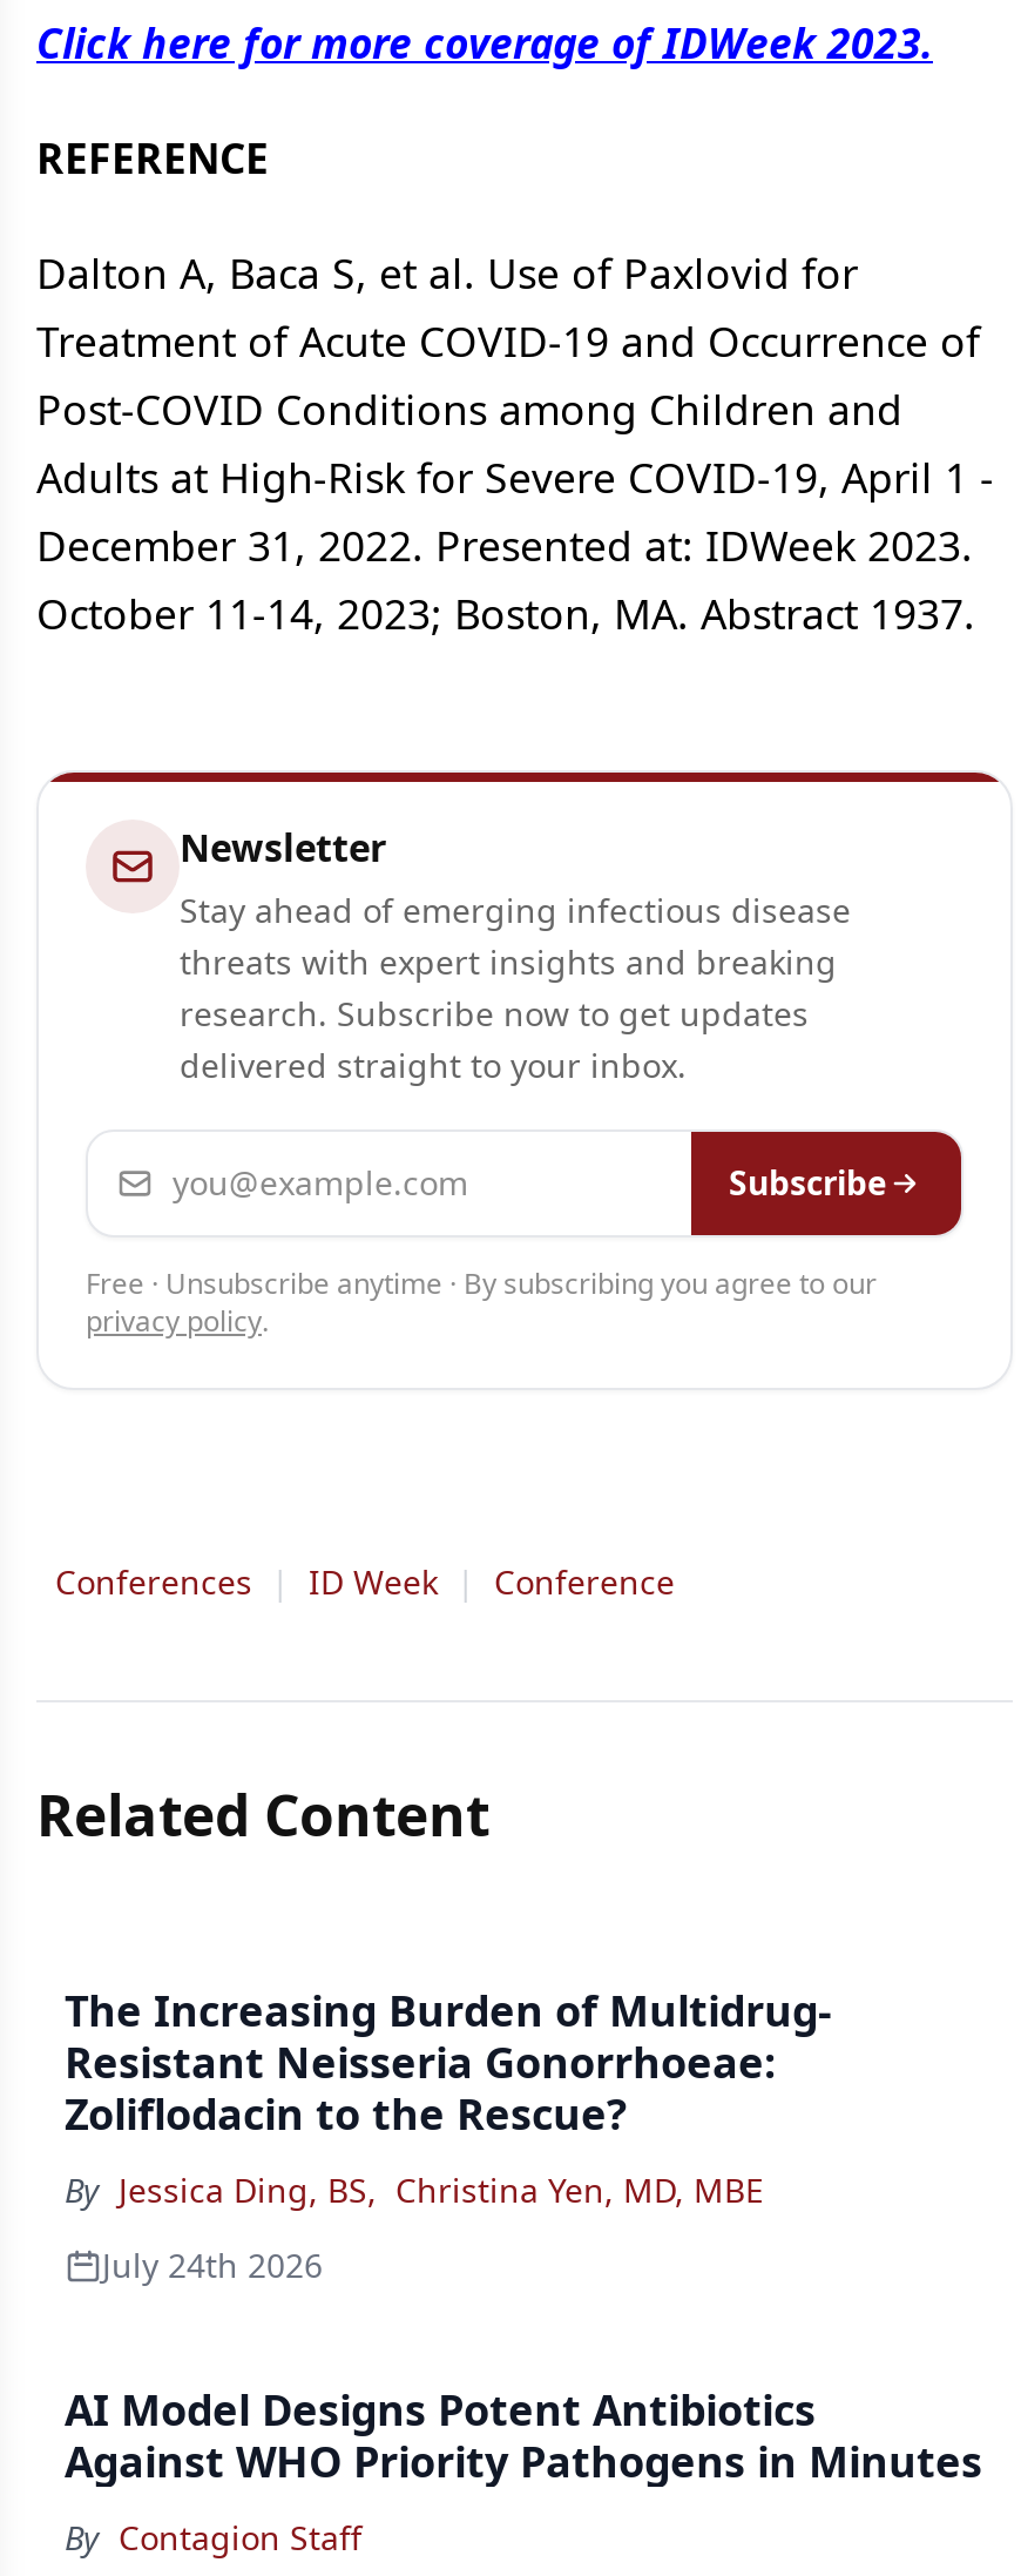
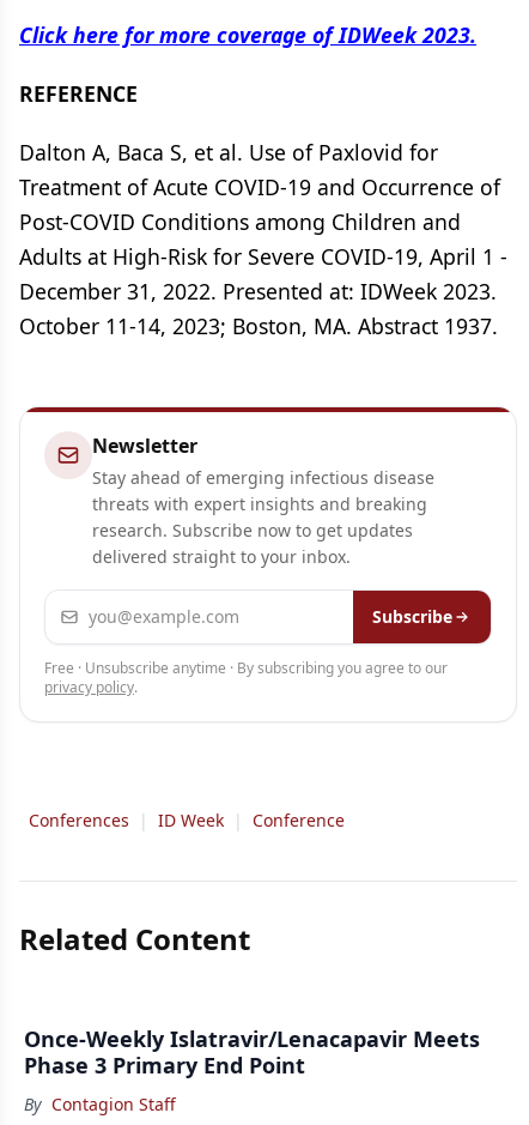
- The Increasing Burden of Multidrug-
- Resistant Neisseria Gonorrhoeae:
- Zoliflodacin to the Rescue?
- By Jessica Ding, BS, Christina Yen, MD, MBE
- July 24th 2026
- AI Model Designs Potent Antibiotics
- Against WHO Priority Pathogens in Minutes
+ Once-Weekly Islatravir/Lenacapavir Meets
+ Phase 3 Primary End Point
